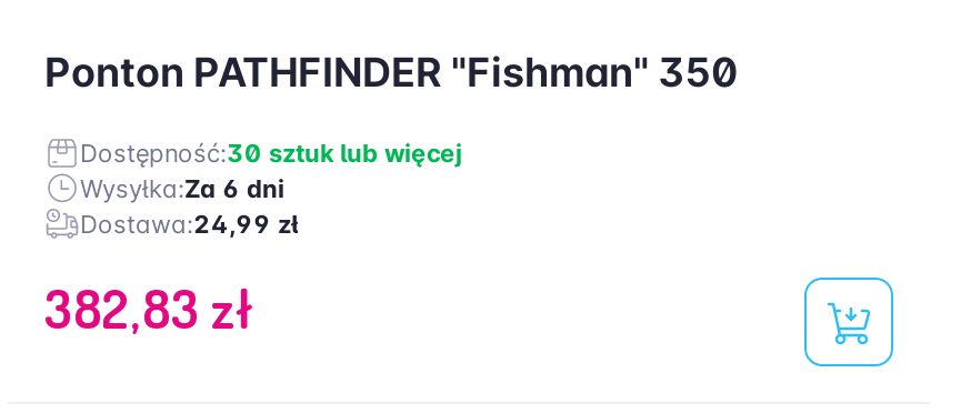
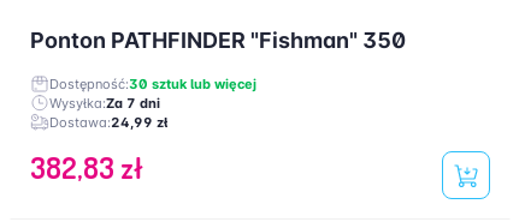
- Wysyłka:Za 6 dni
+ Wysyłka:Za 7 dni
